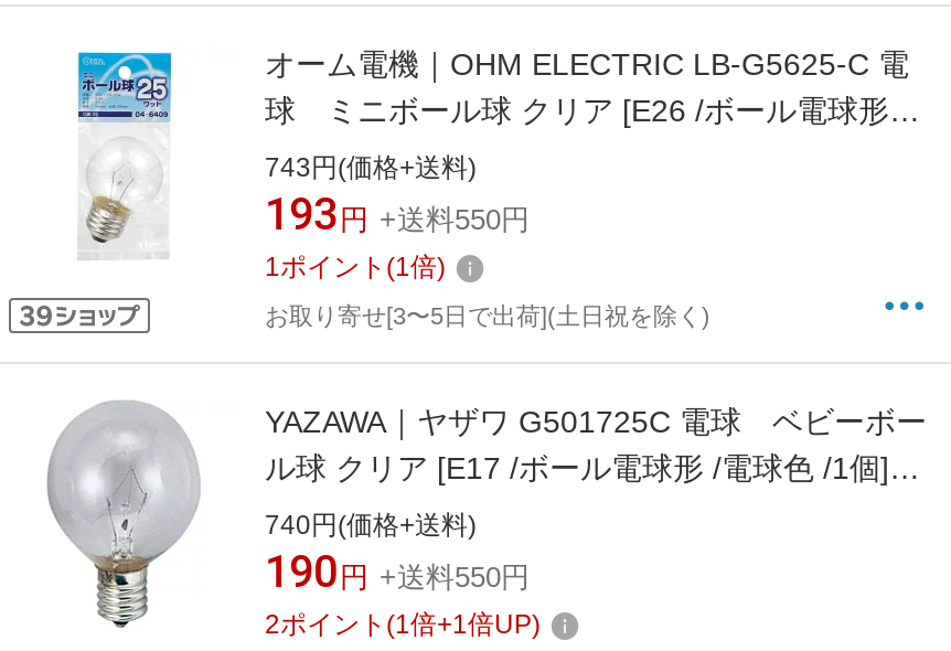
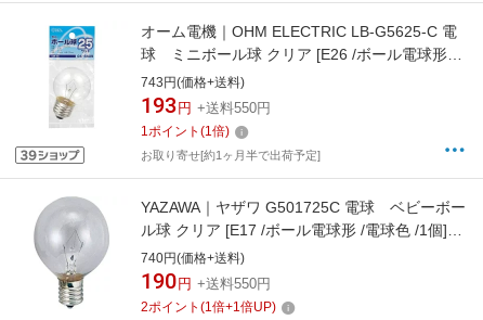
- お取り寄せ[3〜5日で出荷](土日祝を除く)
+ お取り寄せ[約1ヶ月半で出荷予定]
